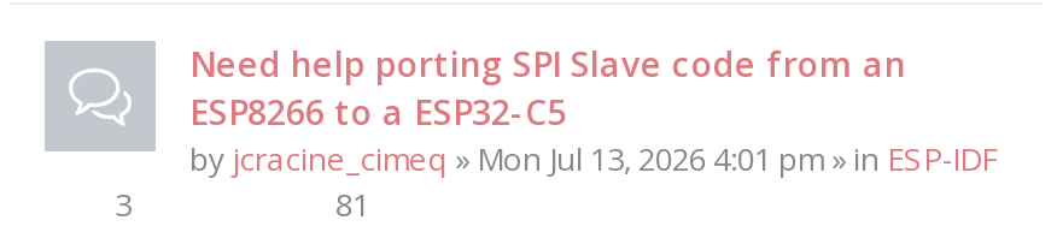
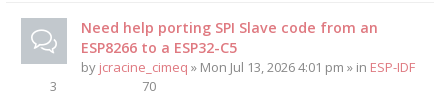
- 81
+ 70
